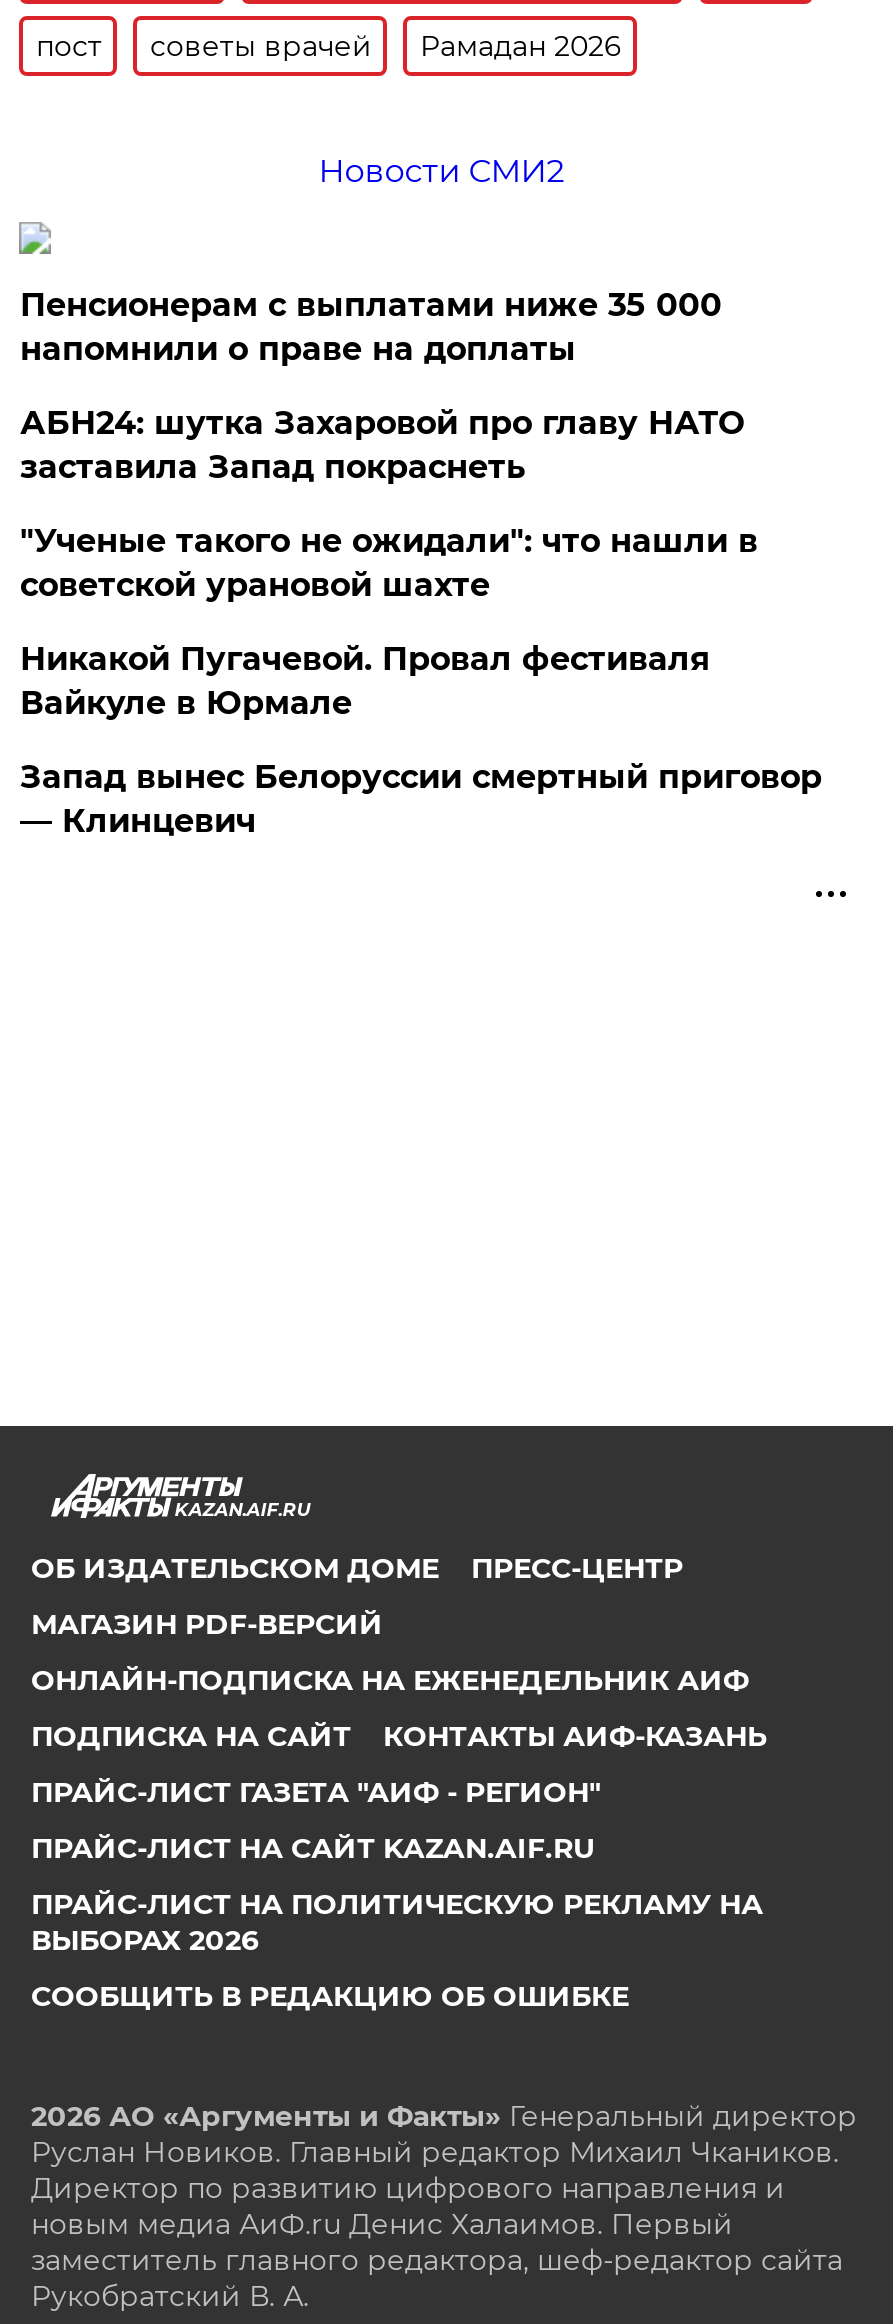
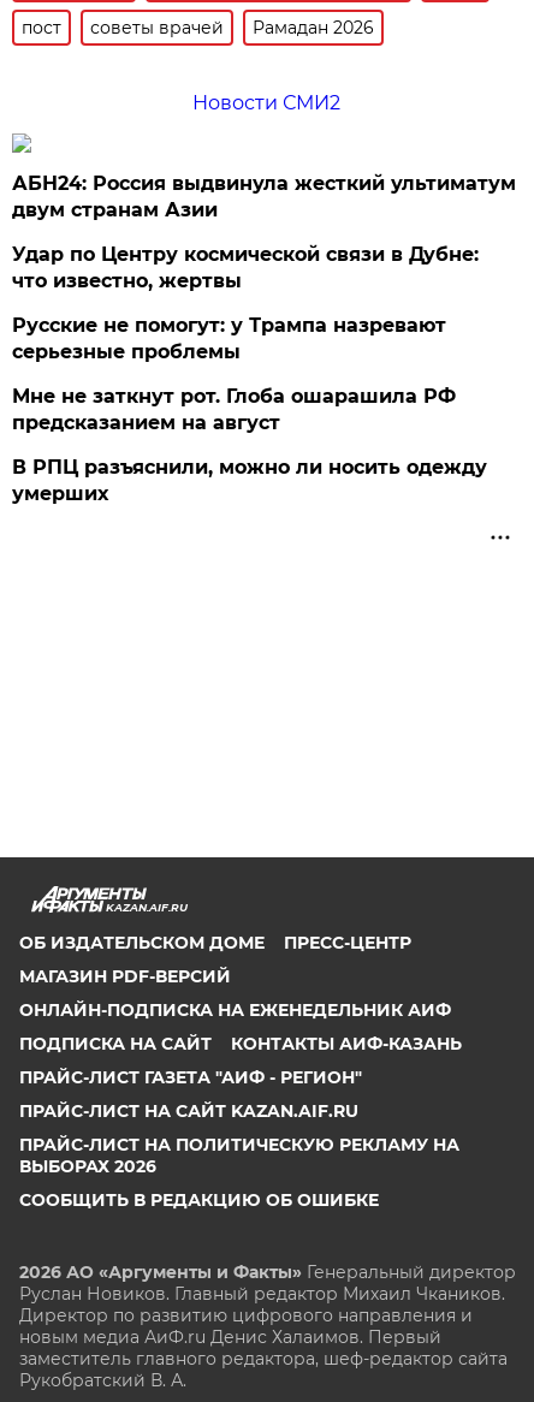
- Пенсионерам с выплатами ниже 35 000
- напомнили о праве на доплаты
+ АБН24: Россия выдвинула жесткий ультиматум
+ двум странам Азии

- АБН24: шутка Захаровой про главу НАТО
- заставила Запад покраснеть
+ Удар по Центру космической связи в Дубне:
+ что известно, жертвы

- "Ученые такого не ожидали": что нашли в
- советской урановой шахте
+ Русские не помогут: у Трампа назревают
+ серьезные проблемы

- Никакой Пугачевой. Провал фестиваля
- Вайкуле в Юрмале
+ Мне не заткнут рот. Глоба ошарашила РФ
+ предсказанием на август

- Запад вынес Белоруссии смертный приговор
- — Клинцевич
+ В РПЦ разъяснили, можно ли носить одежду
+ умерших
